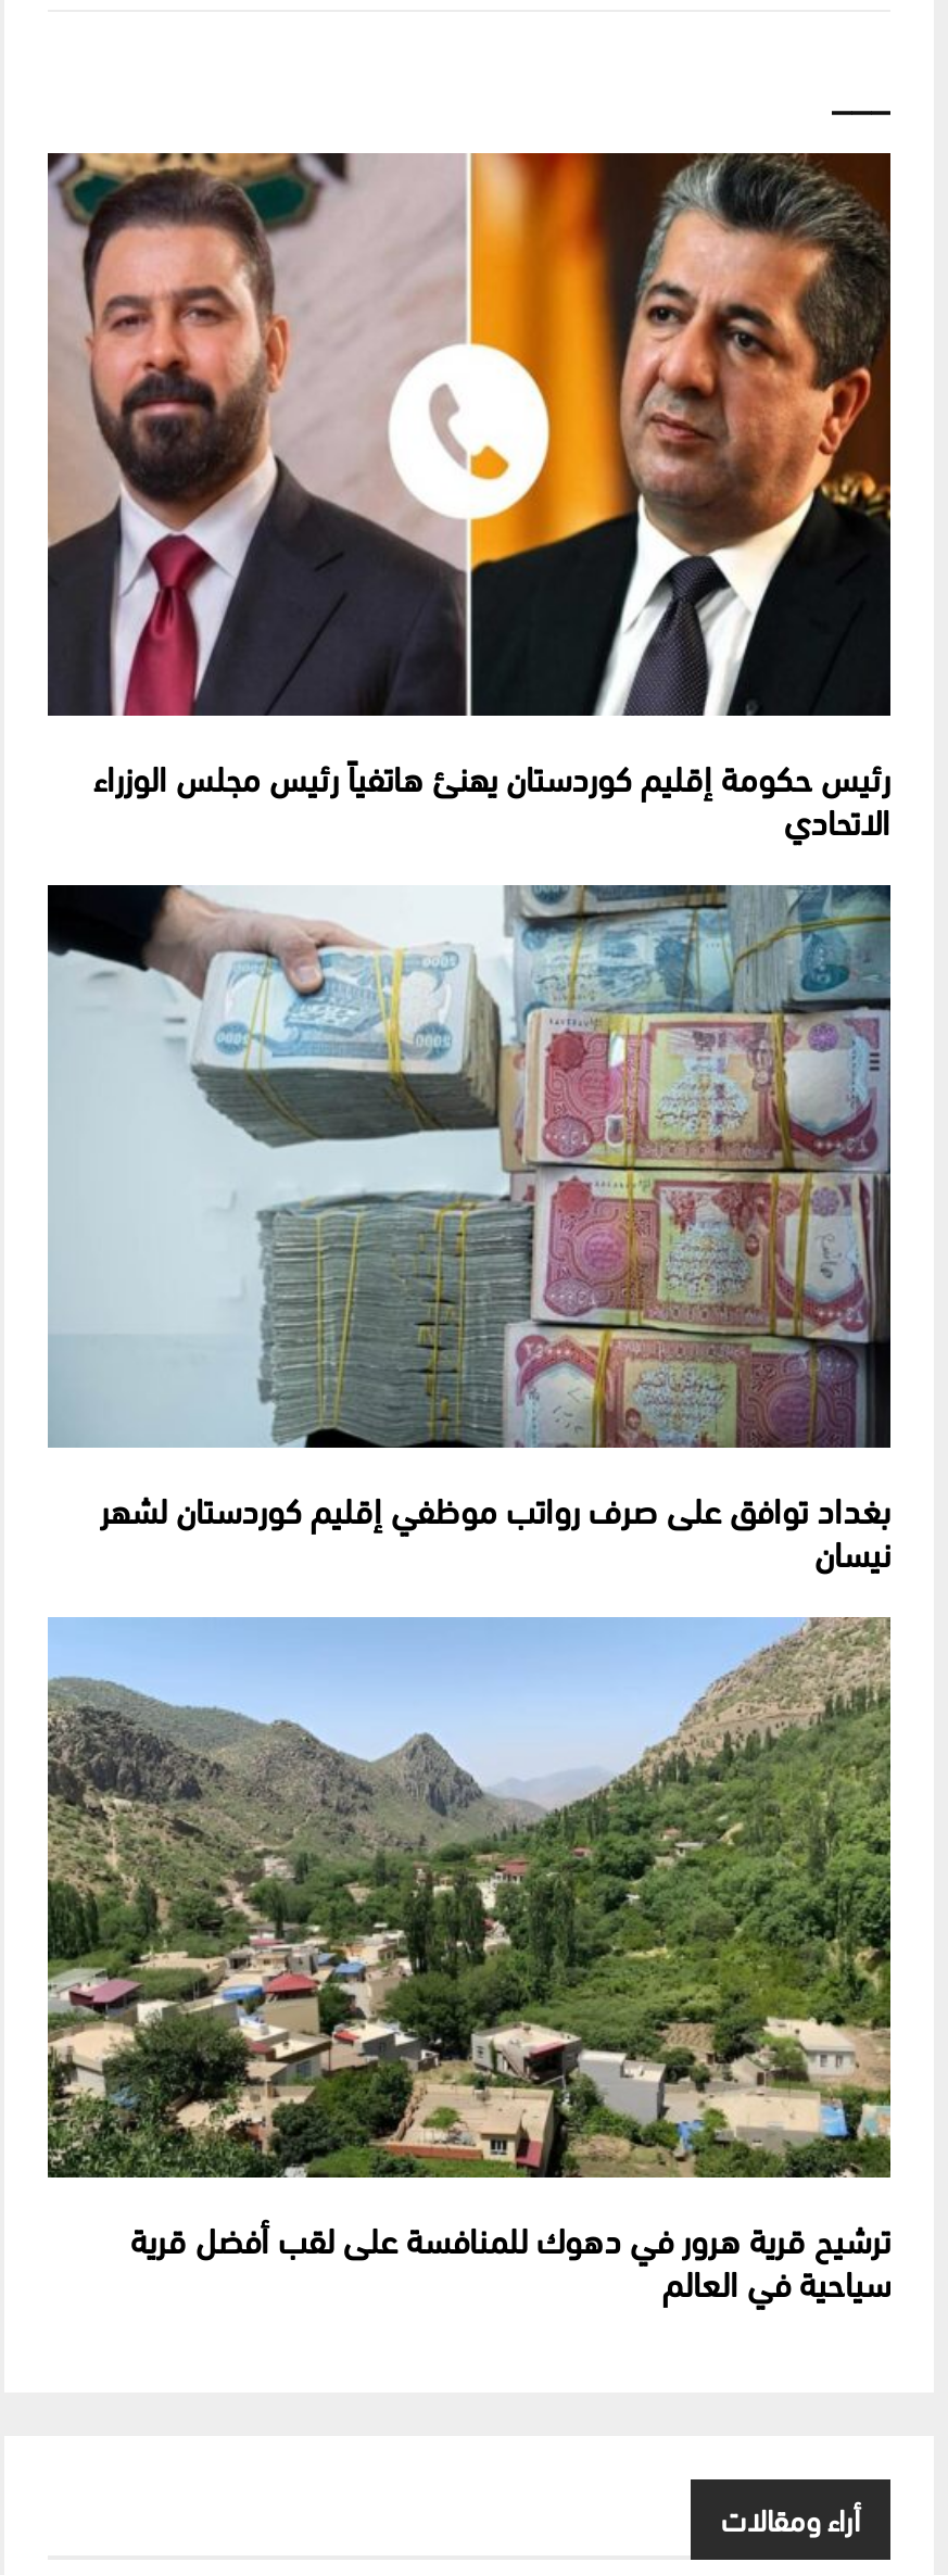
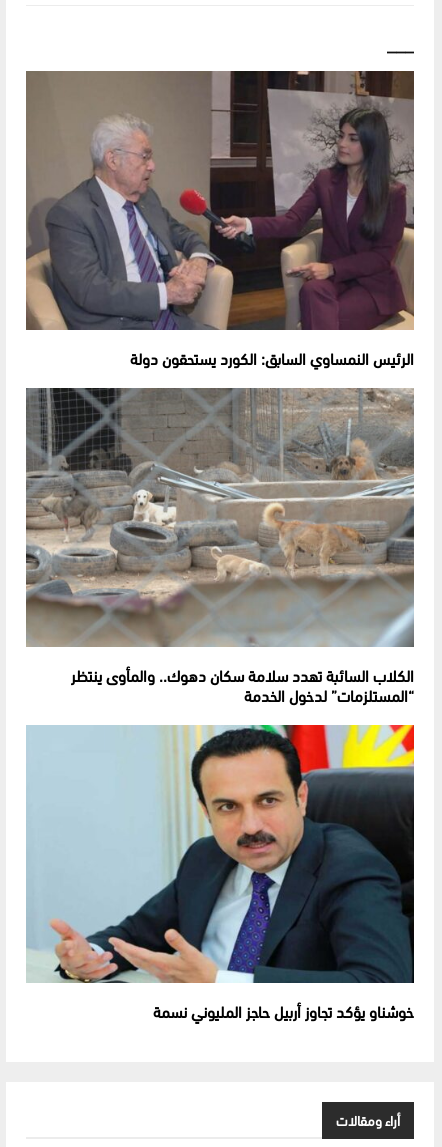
- [image]
- رئيس حكومة إقليم كوردستان يهنئ هاتفياً رئيس مجلس الوزراء
- الاتحادي
+ [image]
+ الرئيس النمساوي السابق: الكورد يستحقون دولة

- [image]
- بغداد توافق على صرف رواتب موظفي إقليم كوردستان لشهر
- نيسان
+ [image]
+ الكلاب السائبة تهدد سلامة سكان دهوك.. والمأوى ينتظر
+ “المستلزمات” لدخول الخدمة

- [image]
- ترشيح قرية هرور في دهوك للمنافسة على لقب أفضل قرية
- سياحية في العالم
+ [image]
+ خوشناو يؤكد تجاوز أربيل حاجز المليوني نسمة
